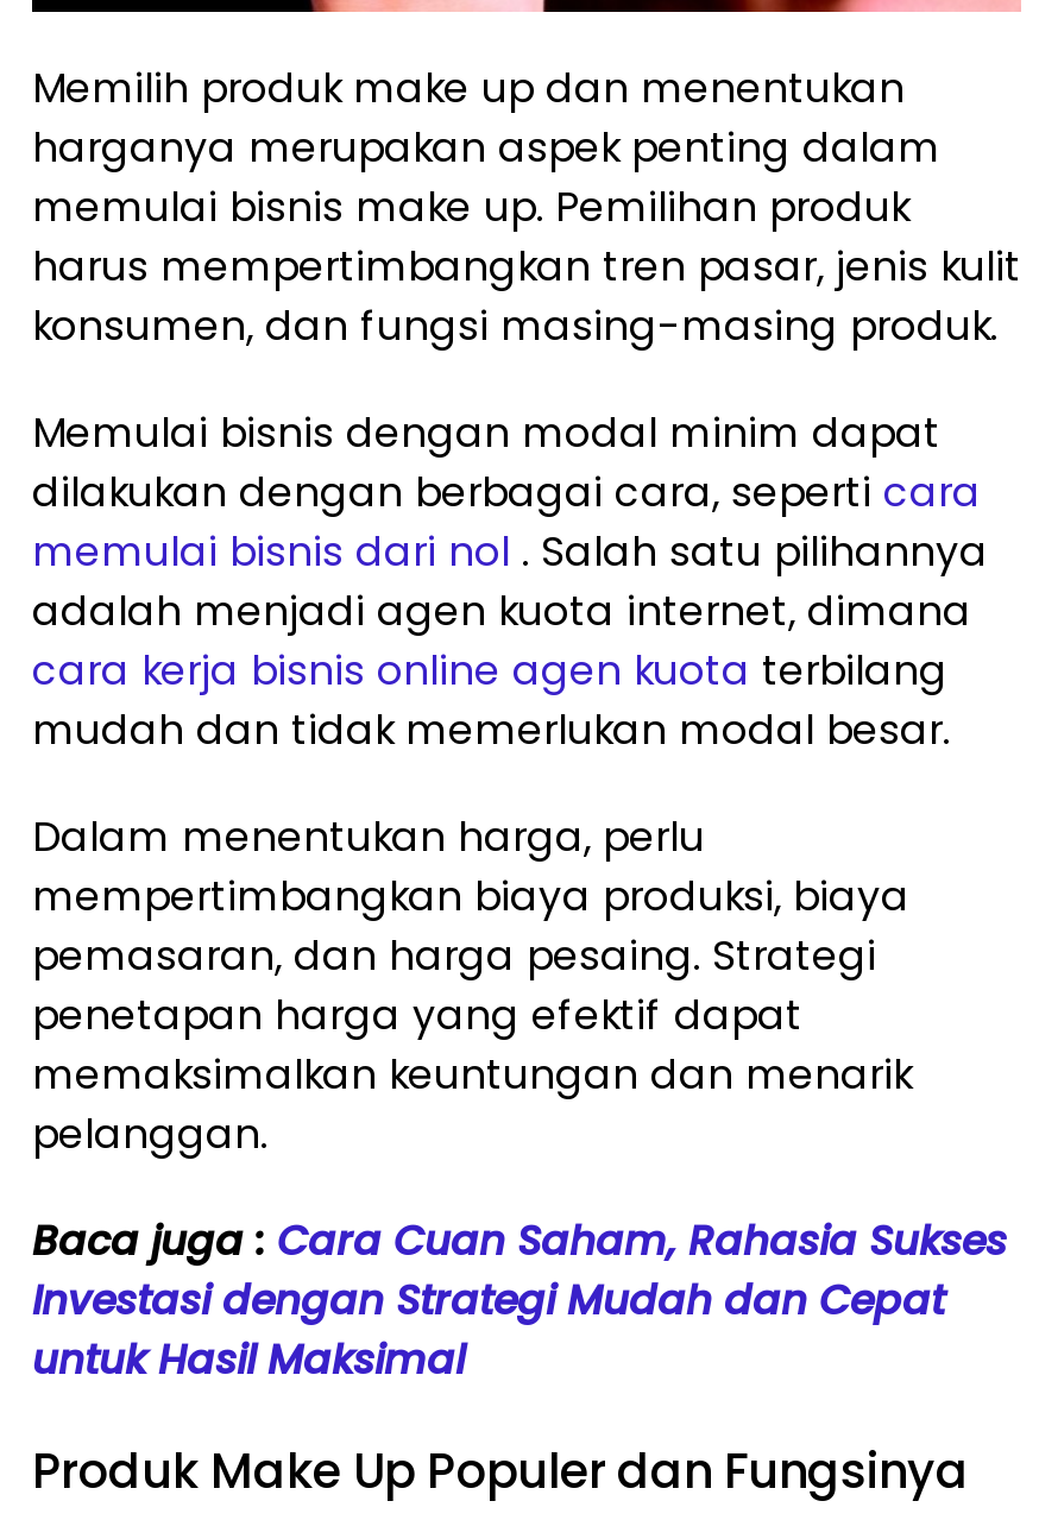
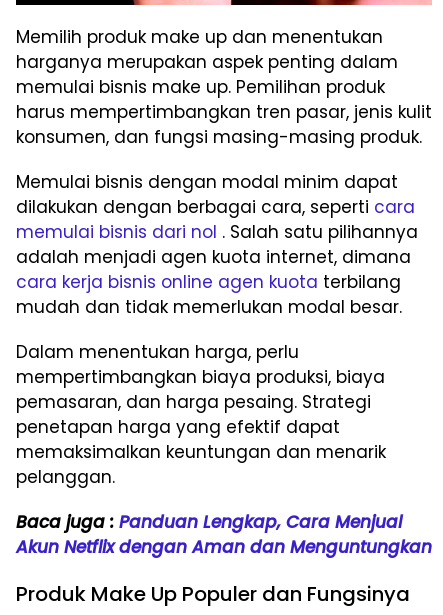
- Baca juga : Cara Cuan Saham, Rahasia Sukses
- Investasi dengan Strategi Mudah dan Cepat
- untuk Hasil Maksimal
+ Baca juga : Panduan Lengkap, Cara Menjual
+ Akun Netflix dengan Aman dan Menguntungkan
